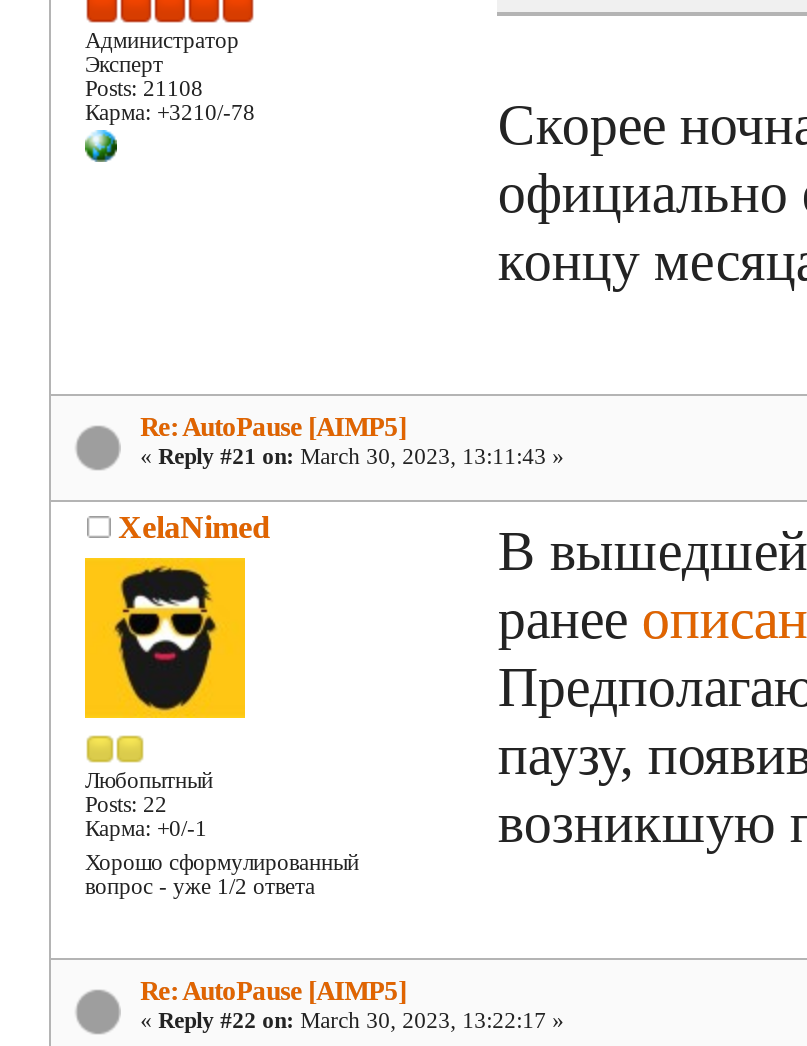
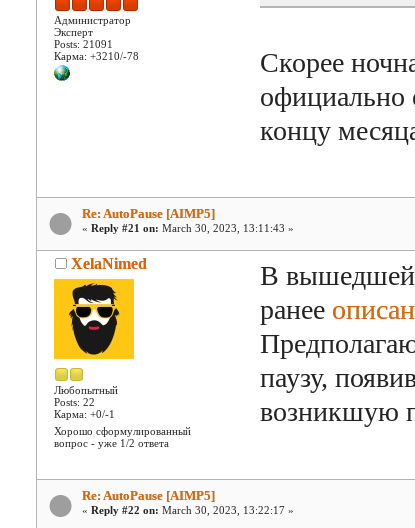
- Posts: 21108
+ Posts: 21091
